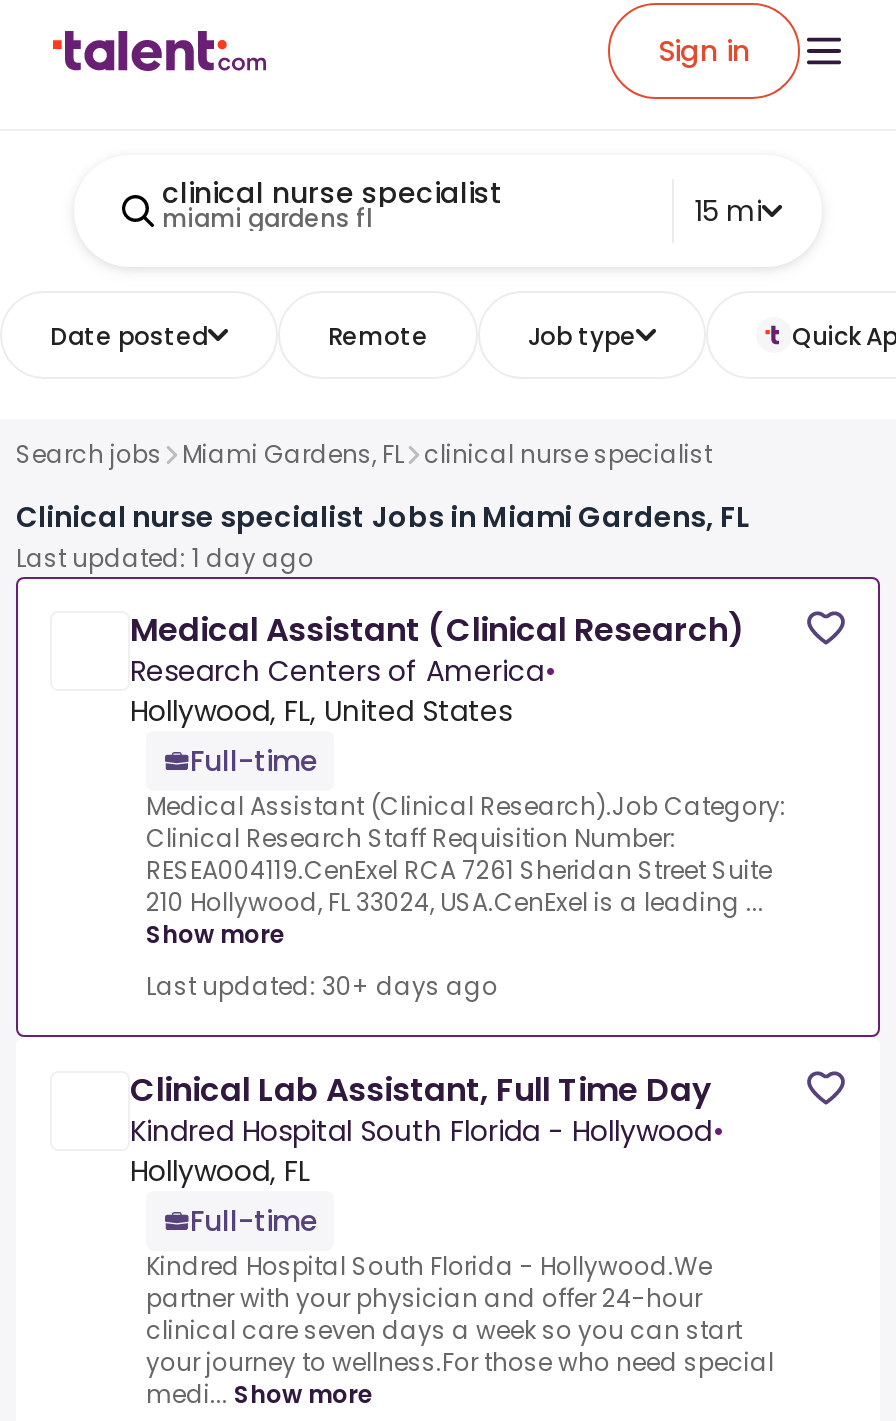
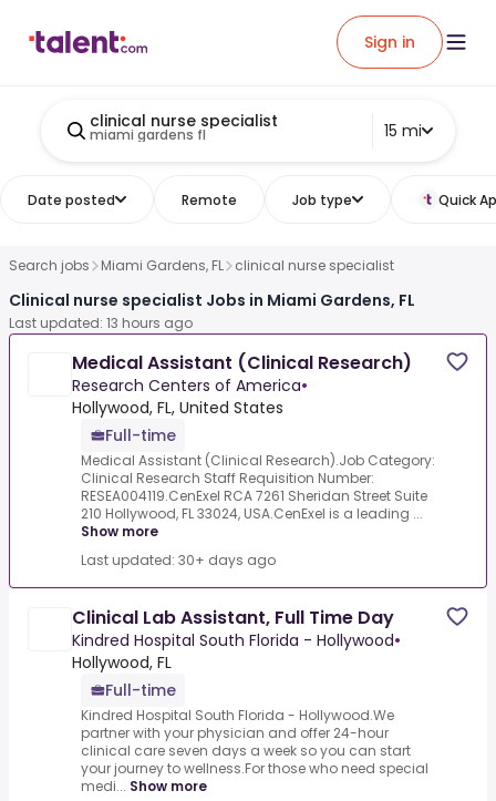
- Last updated: 1 day ago
+ Last updated: 13 hours ago
